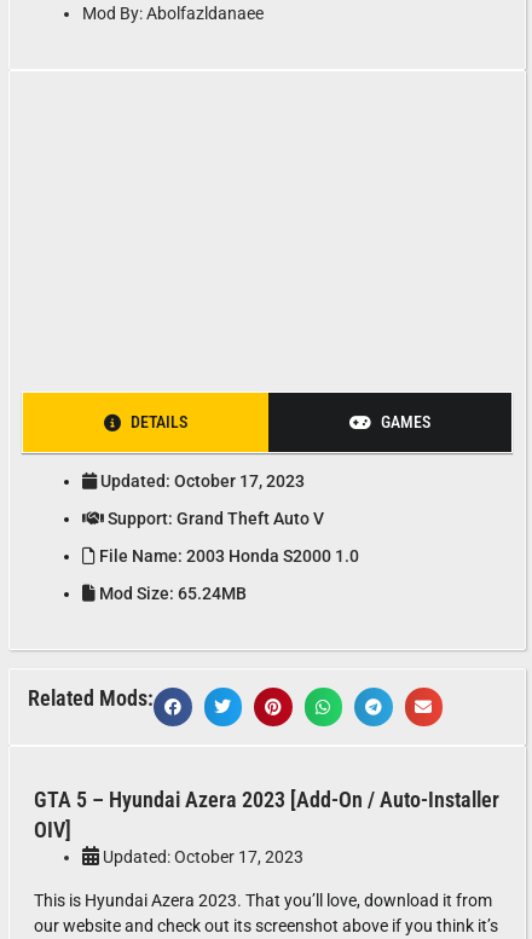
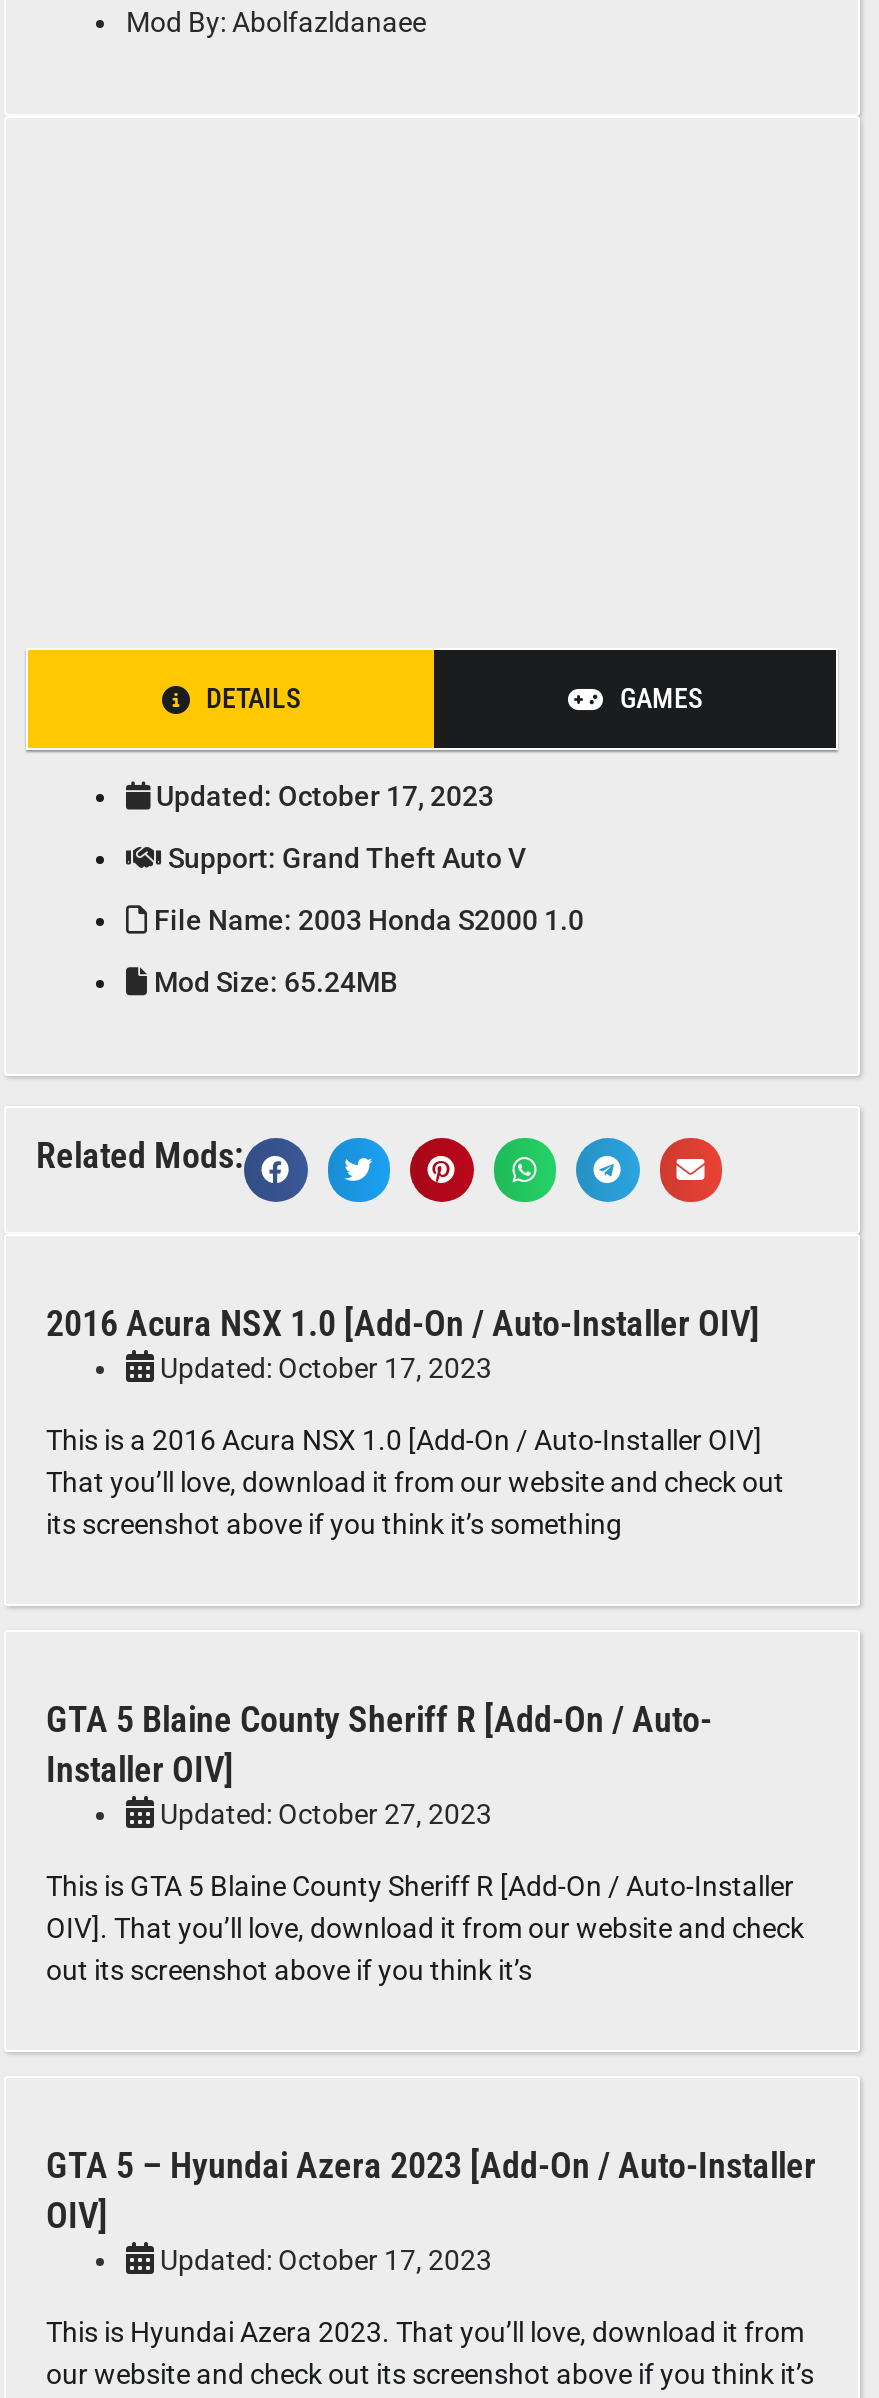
+ 2016 Acura NSX 1.0 [Add-On / Auto-Installer OIV]
+ Updated: October 17, 2023
+ This is a 2016 Acura NSX 1.0 [Add-On / Auto-Installer OIV]
+ That you’ll love, download it from our website and check out
+ its screenshot above if you think it’s something

+ GTA 5 Blaine County Sheriff R [Add-On / Auto-
+ Installer OIV]
+ Updated: October 27, 2023
+ This is GTA 5 Blaine County Sheriff R [Add-On / Auto-Installer
+ OIV]. That you’ll love, download it from our website and check
+ out its screenshot above if you think it’s
